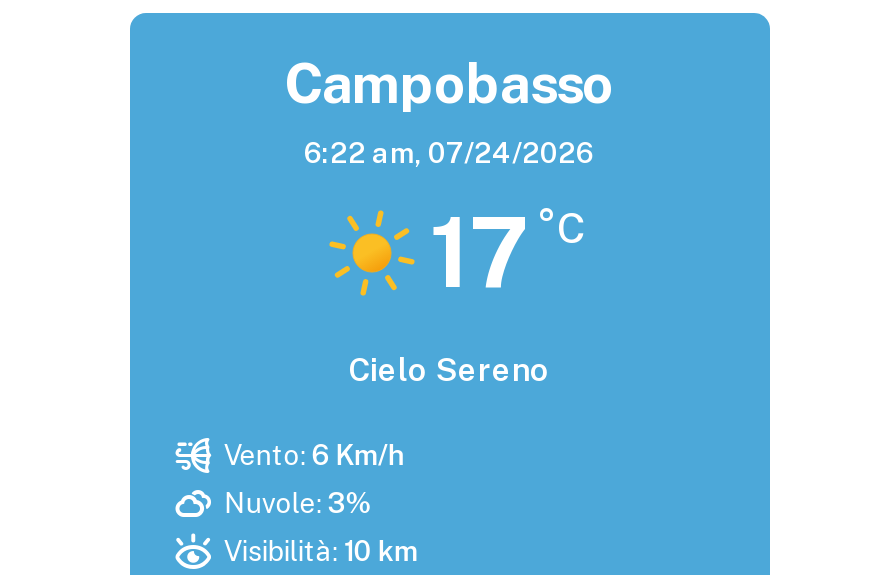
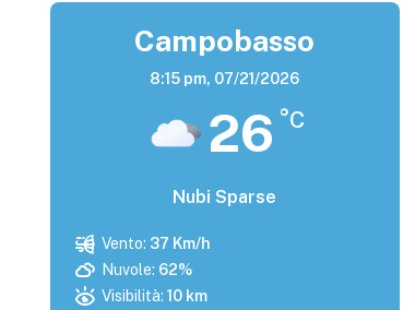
- [image]
- 6:22 am, 07/24/2026
- 17 °C
- Cielo Sereno
+ [image]
+ 8:15 pm, 07/21/2026
+ 26 °C
+ Nubi Sparse

- Vento: 6 Km/h
+ Vento: 37 Km/h

- Nuvole: 3%
+ Nuvole: 62%
